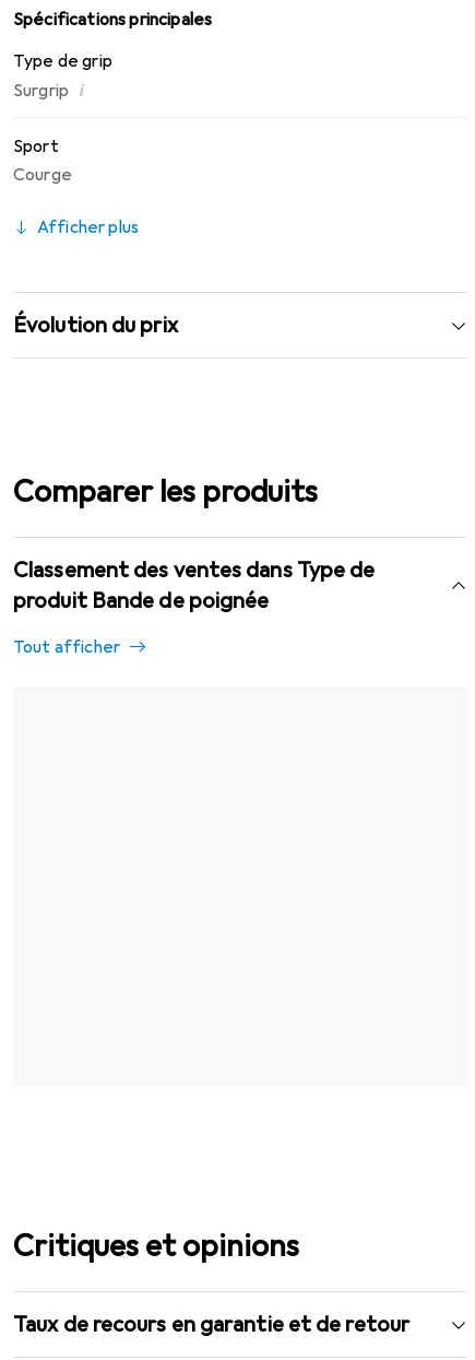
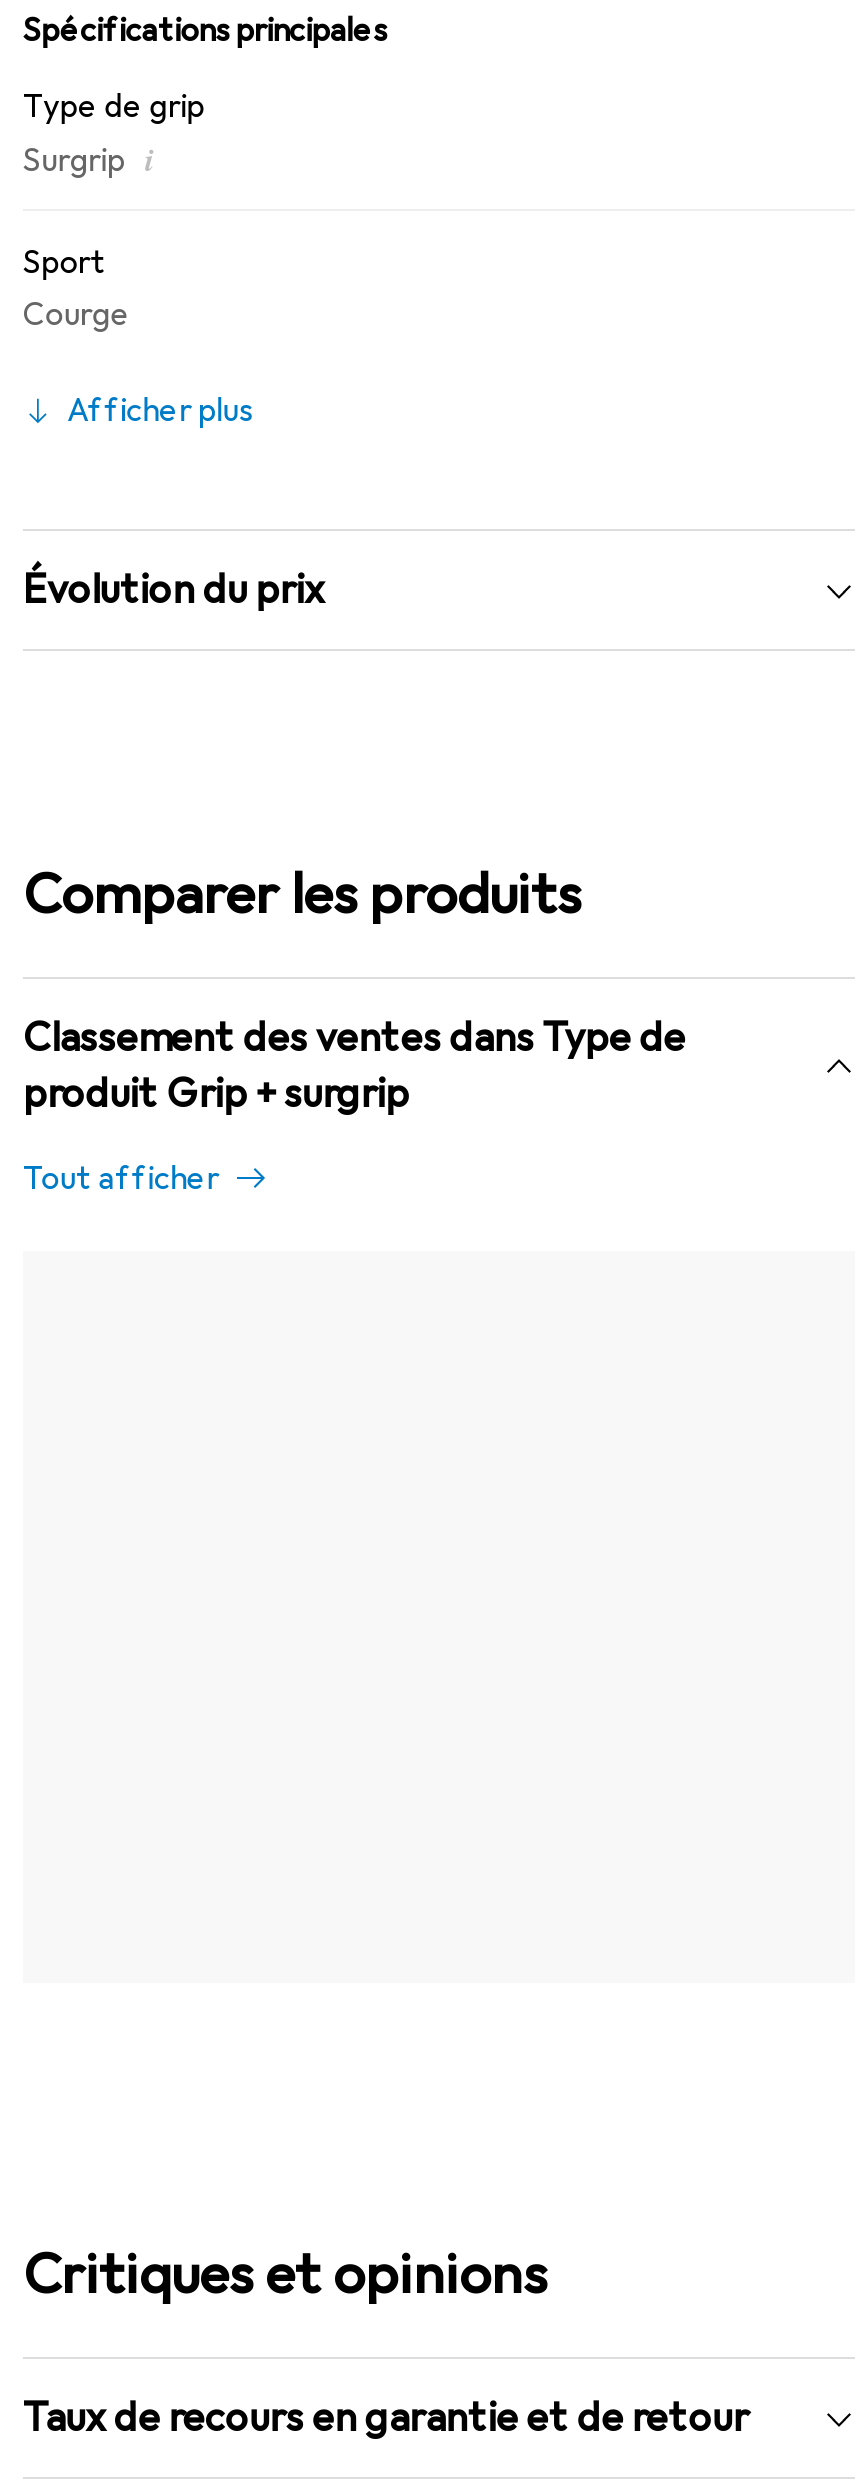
- produit Bande de poignée
+ produit Grip + surgrip
